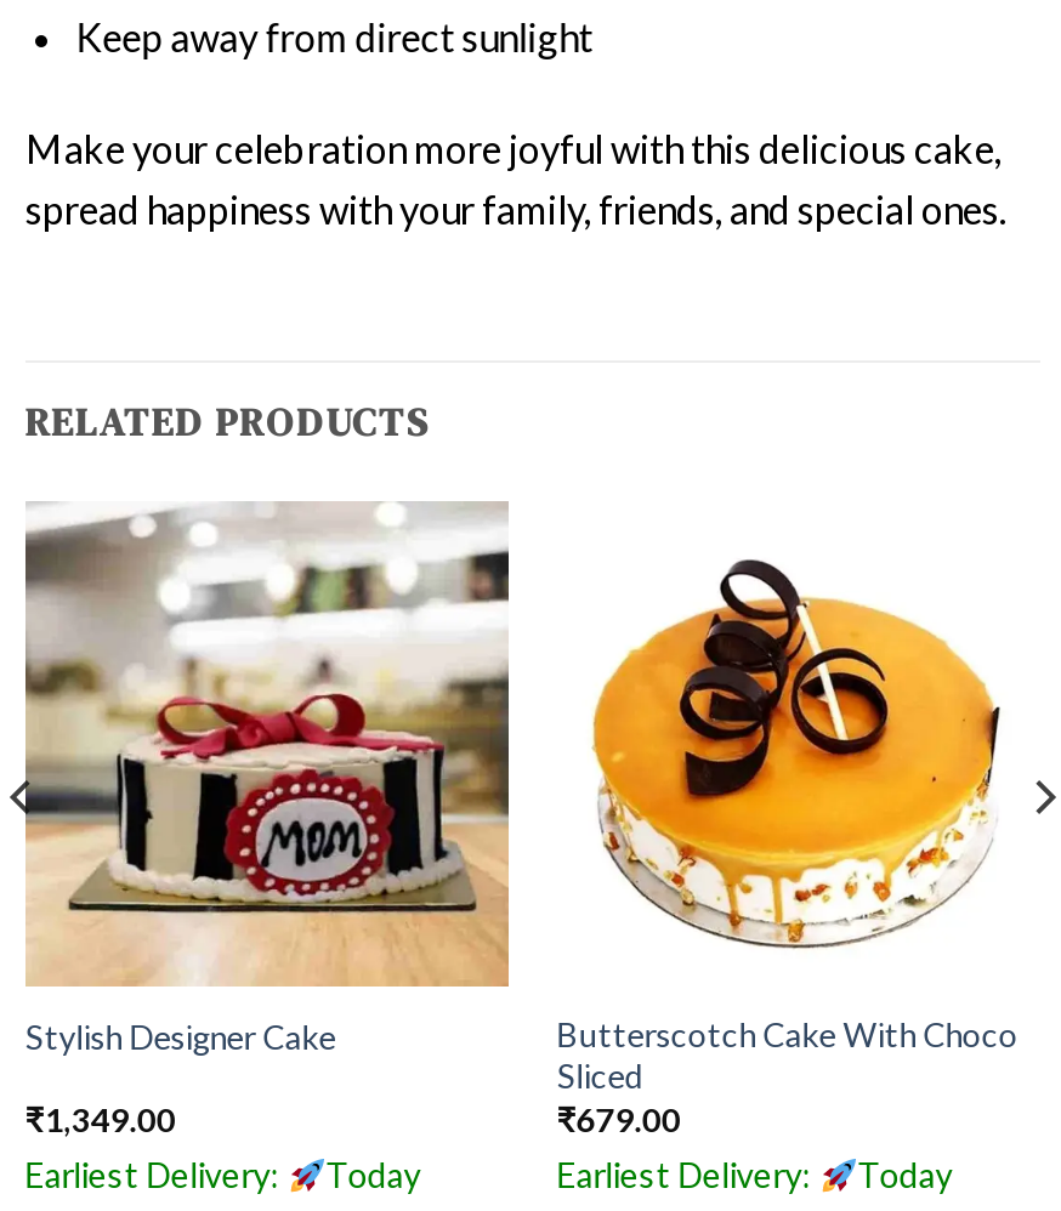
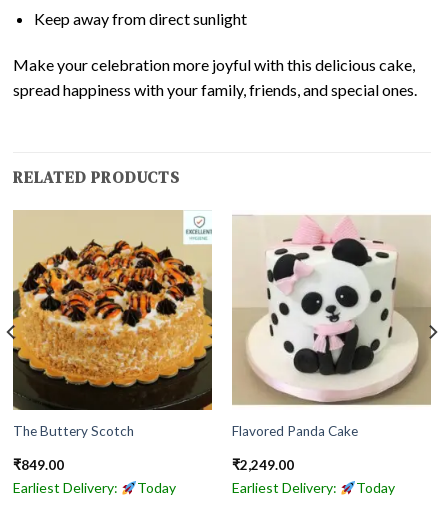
- [image]
- Stylish Designer Cake
+ [image]
+ The Buttery Scotch

- [image]
- Butterscotch Cake With Choco
- Sliced
- ₹679.00
+ [image]
+ Flavored Panda Cake
+ ₹2,249.00

- ₹1,349.00
+ ₹849.00
